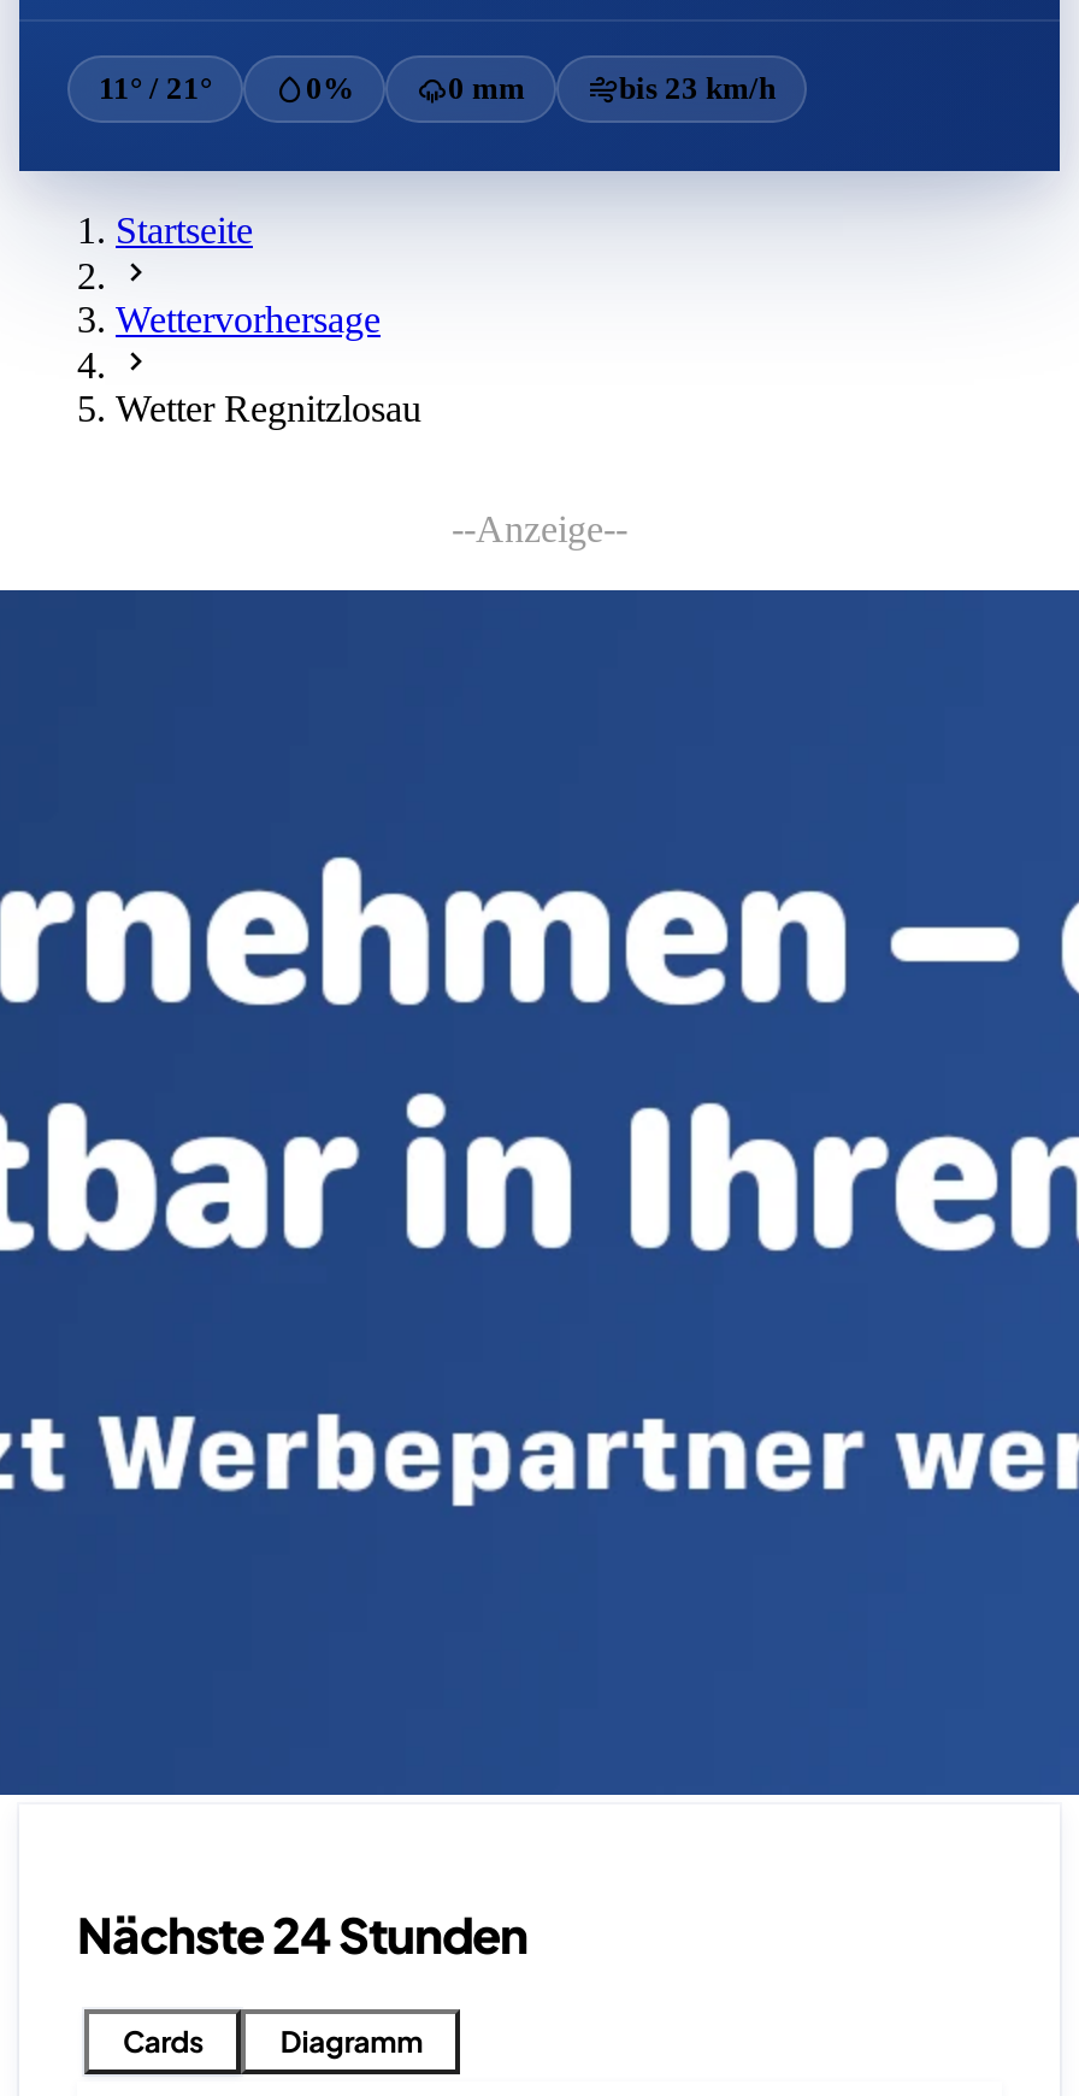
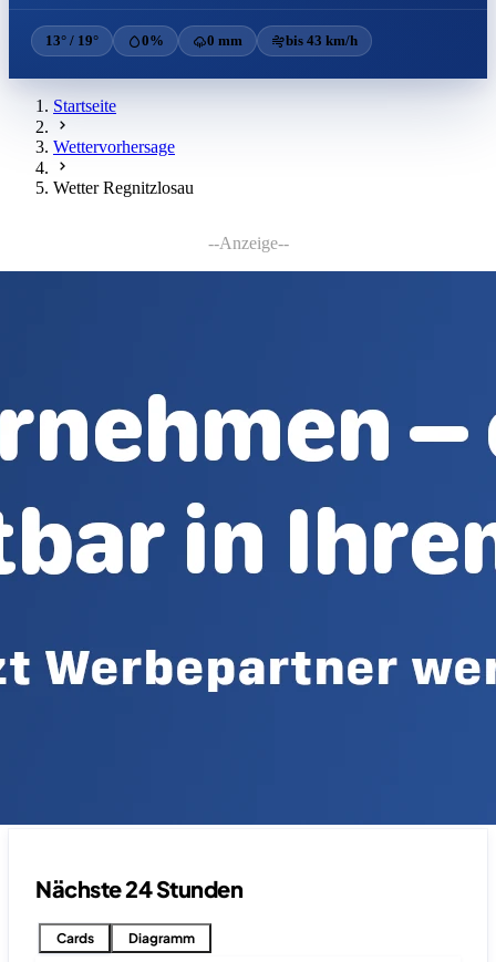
- 11° / 21°
+ 13° / 19°

- bis 23 km/h
+ bis 43 km/h
